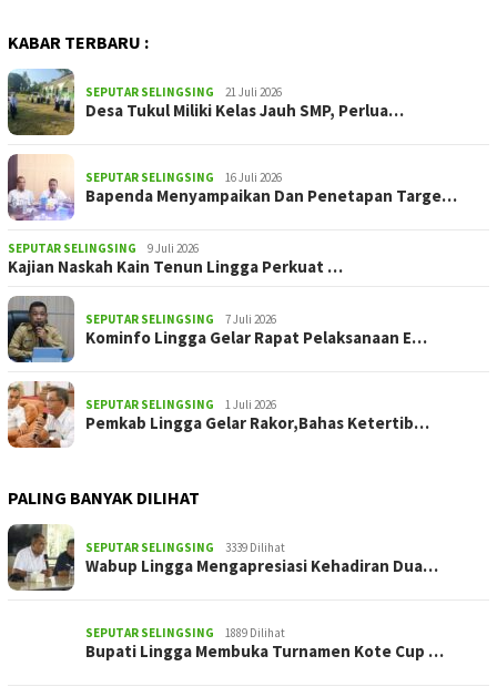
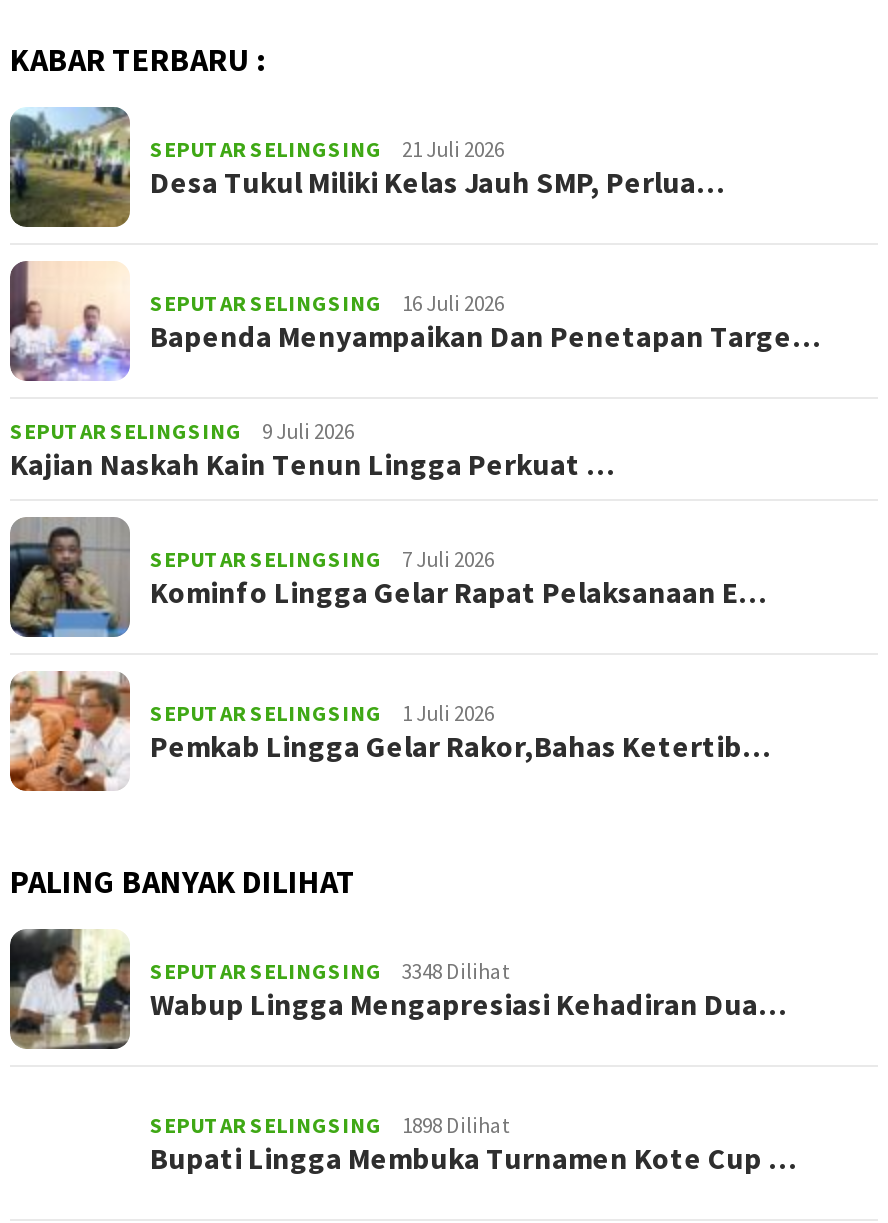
- SEPUTAR SELINGSING 3339 Dilihat
+ SEPUTAR SELINGSING 3348 Dilihat

- SEPUTAR SELINGSING 1889 Dilihat
+ SEPUTAR SELINGSING 1898 Dilihat
